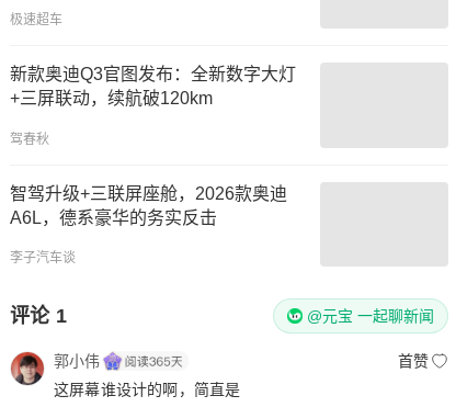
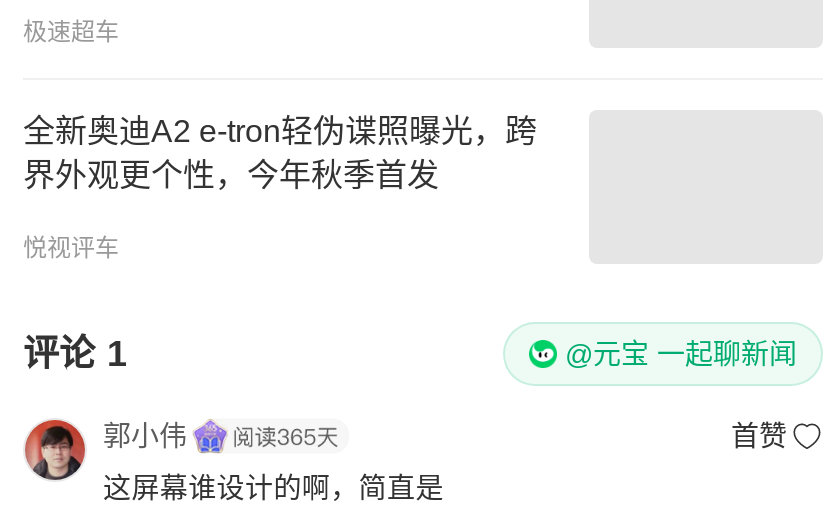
- 新款奥迪Q3官图发布：全新数字大灯
- +三屏联动，续航破120km
- 驾春秋
- 智驾升级+三联屏座舱，2026款奥迪
- A6L，德系豪华的务实反击
- 李子汽车谈
+ 全新奥迪A2 e-tron轻伪谍照曝光，跨
+ 界外观更个性，今年秋季首发
+ 悦视评车
